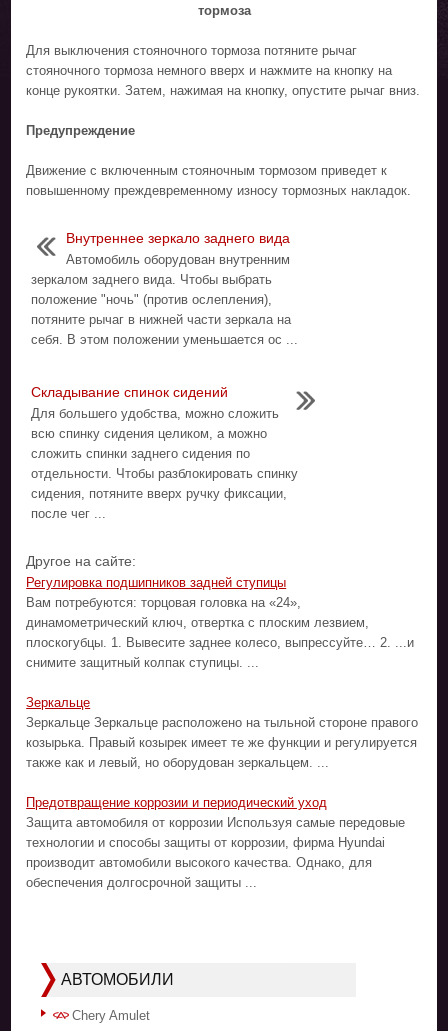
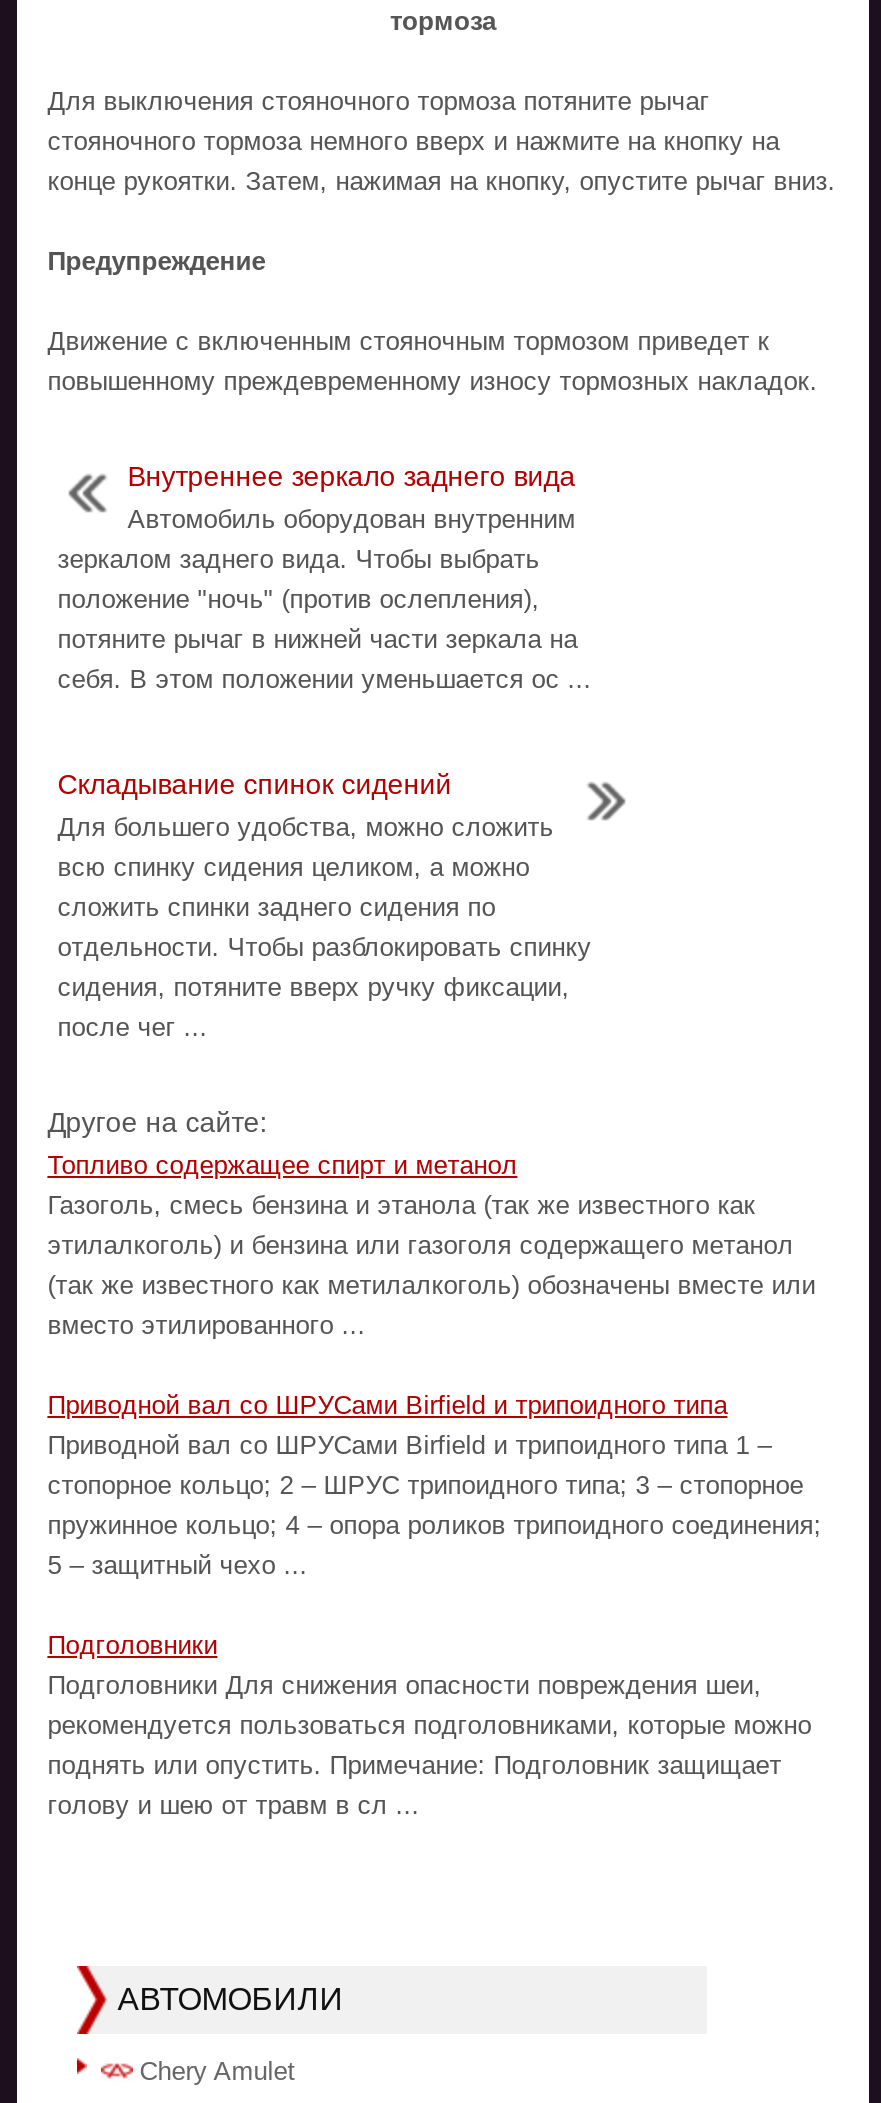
- Регулировка подшипников задней ступицы
- Вам потребуются: торцовая головка на «24»,
- динамометрический ключ, отвертка с плоским лезвием,
- плоскогубцы. 1. Вывесите заднее колесо, выпрессуйте… 2. ...и
- снимите защитный колпак ступицы. ...
+ Топливо содержащее спирт и метанол
+ Газоголь, смесь бензина и этанола (так же известного как
+ этилалкоголь) и бензина или газоголя содержащего метанол
+ (так же известного как метилалкоголь) обозначены вместе или
+ вместо этилированного ...

- Зеркальце
- Зеркальце Зеркальце расположено на тыльной стороне правого
- козырька. Правый козырек имеет те же функции и регулируется
- также как и левый, но оборудован зеркальцем. ...
+ Приводной вал со ШРУСами Birfield и трипоидного типа
+ Приводной вал со ШРУСами Birfield и трипоидного типа 1 –
+ cтопорное кольцо; 2 – ШРУС трипоидного типа; 3 – cтопорное
+ пружинное кольцо; 4 – опора роликов трипоидного соединения;
+ 5 – защитный чехо ...

- Предотвращение коррозии и периодический уход
- Защита автомобиля от коррозии Используя самые передовые
- технологии и способы защиты от коррозии, фирма Hyundai
- производит автомобили высокого качества. Однако, для
- обеспечения долгосрочной защиты ...
+ Подголовники
+ Подголовники Для снижения опасности повреждения шеи,
+ рекомендуется пользоваться подголовниками, которые можно
+ поднять или опустить. Примечание: Подголовник защищает
+ голову и шею от травм в сл ...
